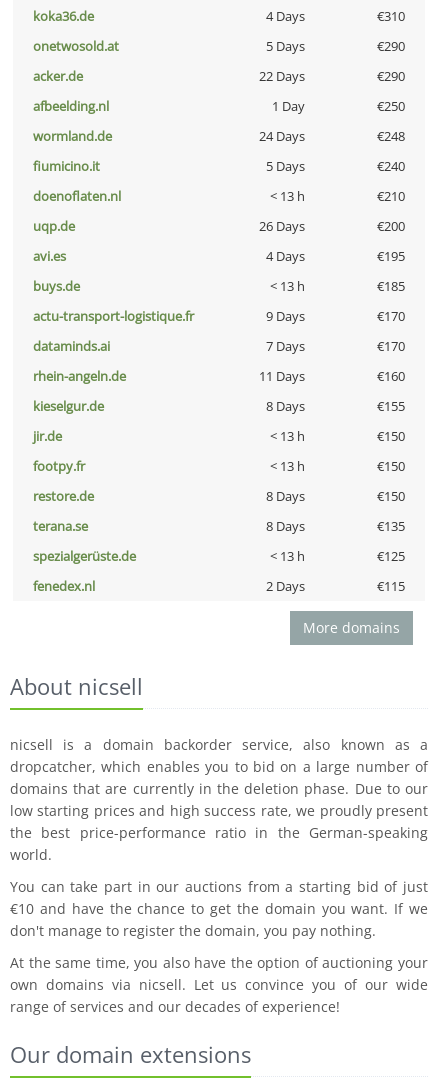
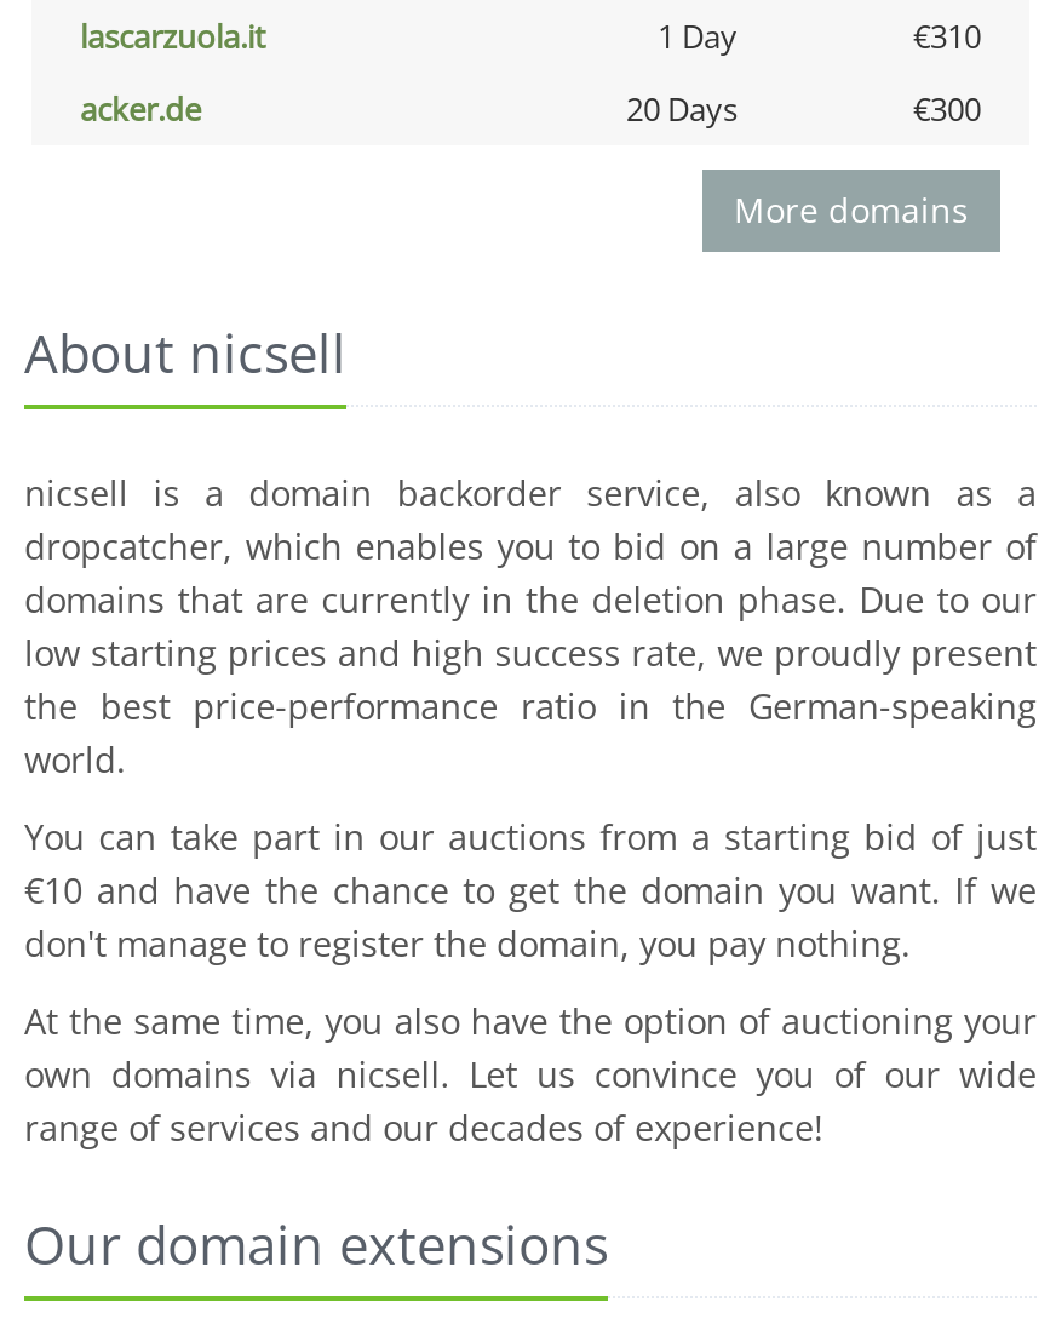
- koka36.de
- 4 Days
+ lascarzuola.it
+ 1 Day

- onetwosold.at
- 5 Days
- €290

- 22 Days
- €290
- afbeelding.nl
- 1 Day
- €250
- wormland.de
- 24 Days
- €248
- fiumicino.it
- 5 Days
- €240
- doenoflaten.nl
- < 13 h
- €210
- uqp.de
- 26 Days
- €200
- avi.es
- 4 Days
- €195
- buys.de
- < 13 h
- €185
- actu-transport-logistique.fr
- 9 Days
- €170
- dataminds.ai
- 7 Days
- €170
- rhein-angeln.de
- 11 Days
- €160
- kieselgur.de
- 8 Days
- €155
- jir.de
- < 13 h
- €150
- footpy.fr
- < 13 h
- €150
- restore.de
- 8 Days
- €150
- terana.se
- 8 Days
- €135
- spezialgerüste.de
- < 13 h
- €125
- fenedex.nl
- 2 Days
- €115
+ 20 Days
+ €300
